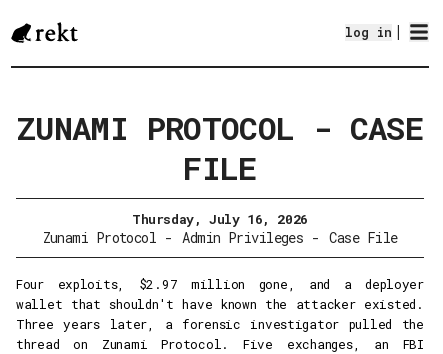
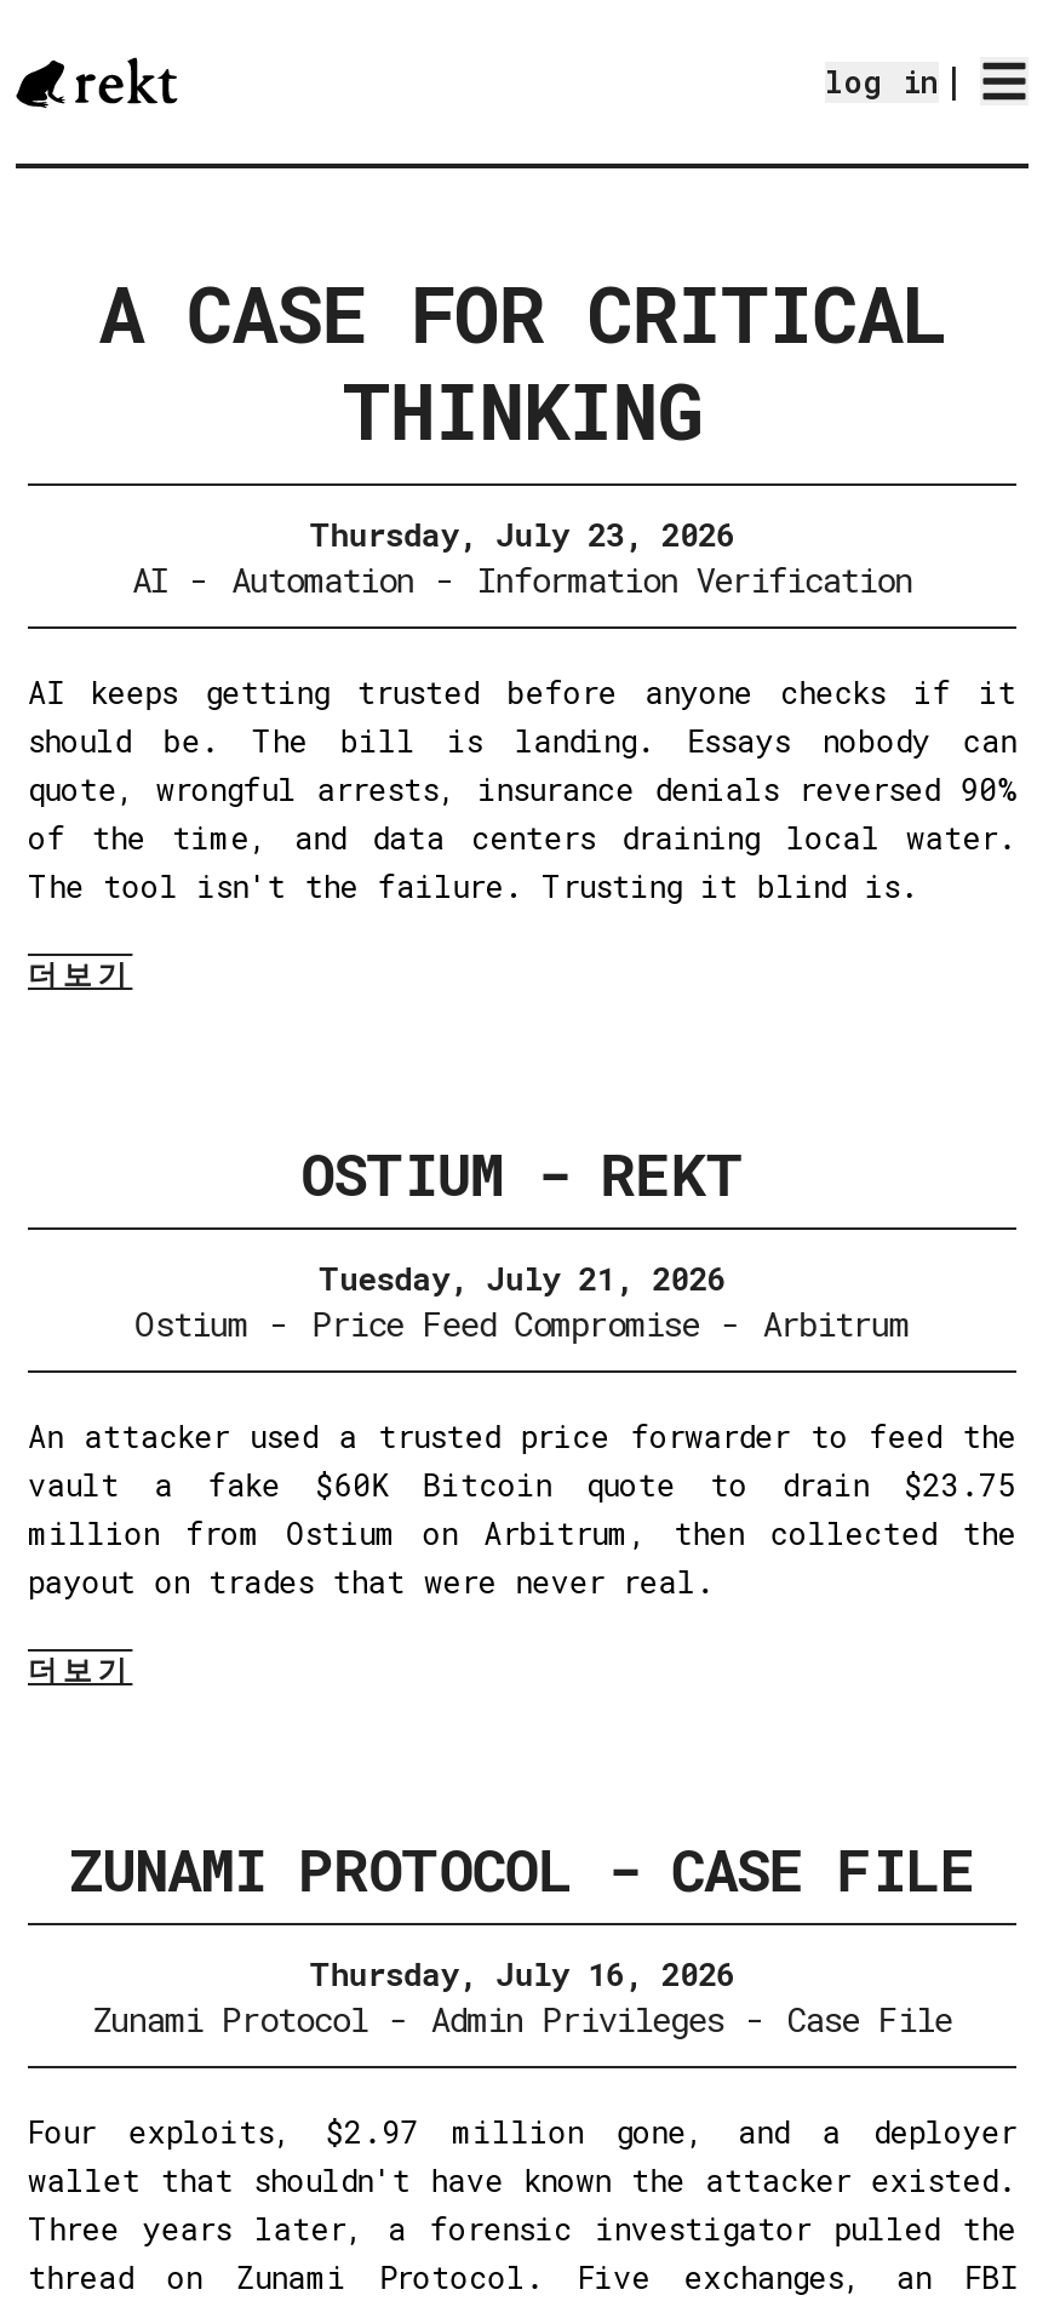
- ZUNAMI PROTOCOL - CASE
- FILE
+ A CASE FOR CRITICAL
+ THINKING
+ Thursday, July 23, 2026
+ AI - Automation - Information Verification
+ AI keeps getting trusted before anyone checks if it
+ should be. The bill is landing. Essays nobody can
+ quote, wrongful arrests, insurance denials reversed 90%
+ of the time, and data centers draining local water.
+ The tool isn't the failure. Trusting it blind is.
+ 더보기
+ OSTIUM - REKT
+ Tuesday, July 21, 2026
+ Ostium - Price Feed Compromise - Arbitrum
+ An attacker used a trusted price forwarder to feed the
+ vault a fake $60K Bitcoin quote to drain $23.75
+ million from Ostium on Arbitrum, then collected the
+ payout on trades that were never real.
+ 더보기
+ ZUNAMI PROTOCOL - CASE FILE
